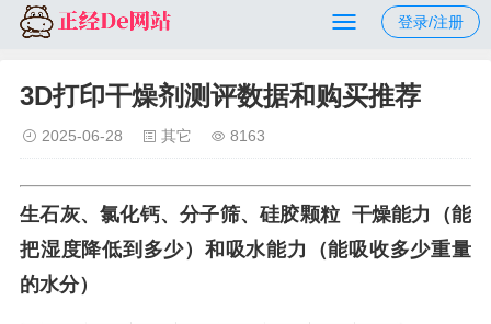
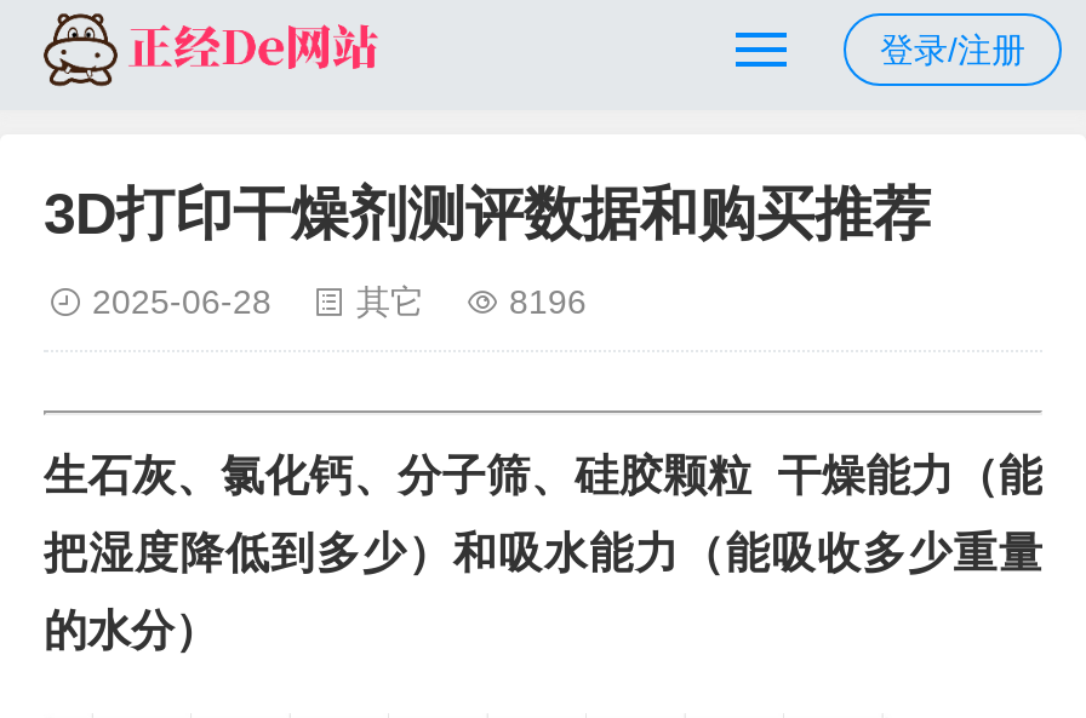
- 8163
+ 8196
